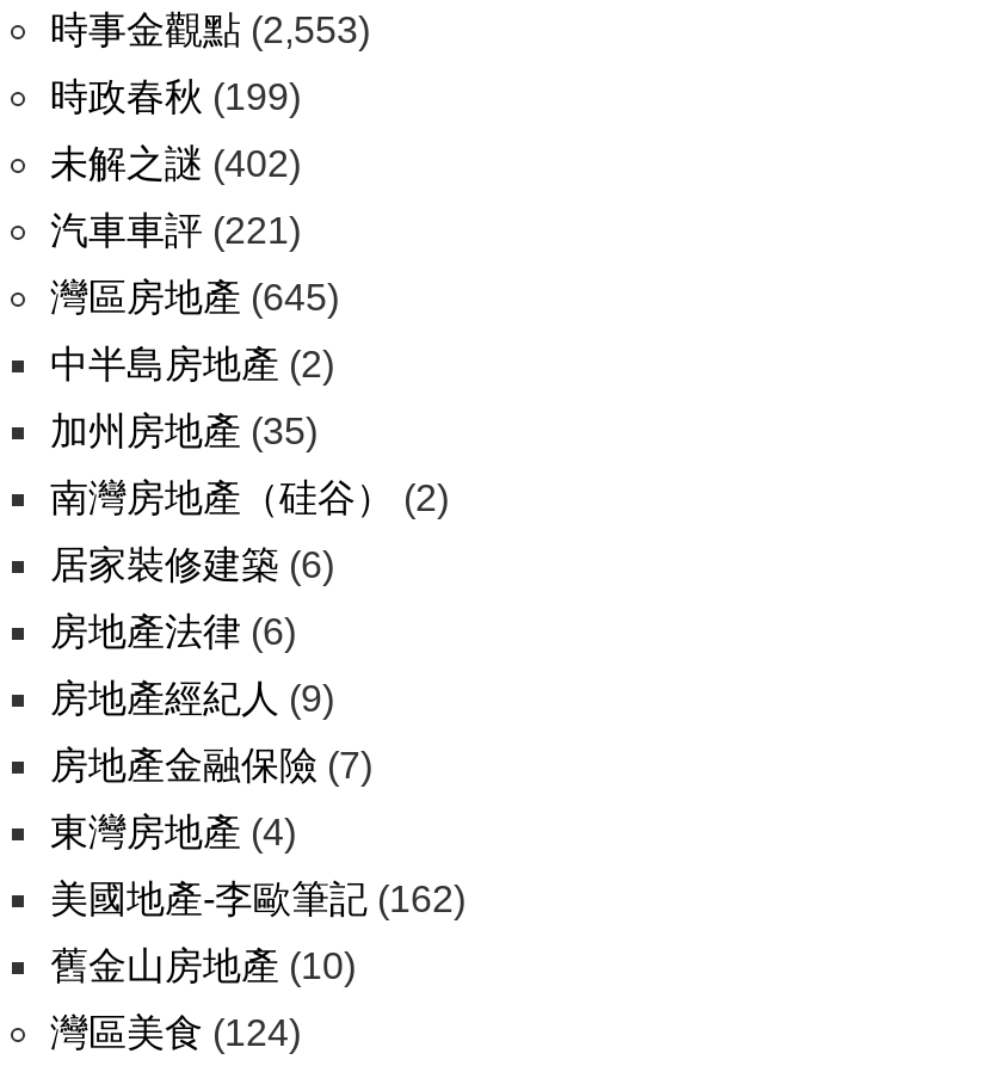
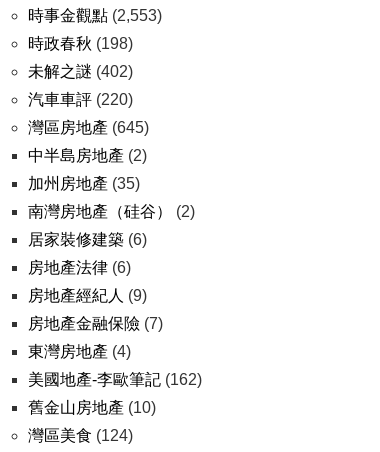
- 時政春秋(199)
+ 時政春秋(198)

- 汽車車評(221)
+ 汽車車評(220)
